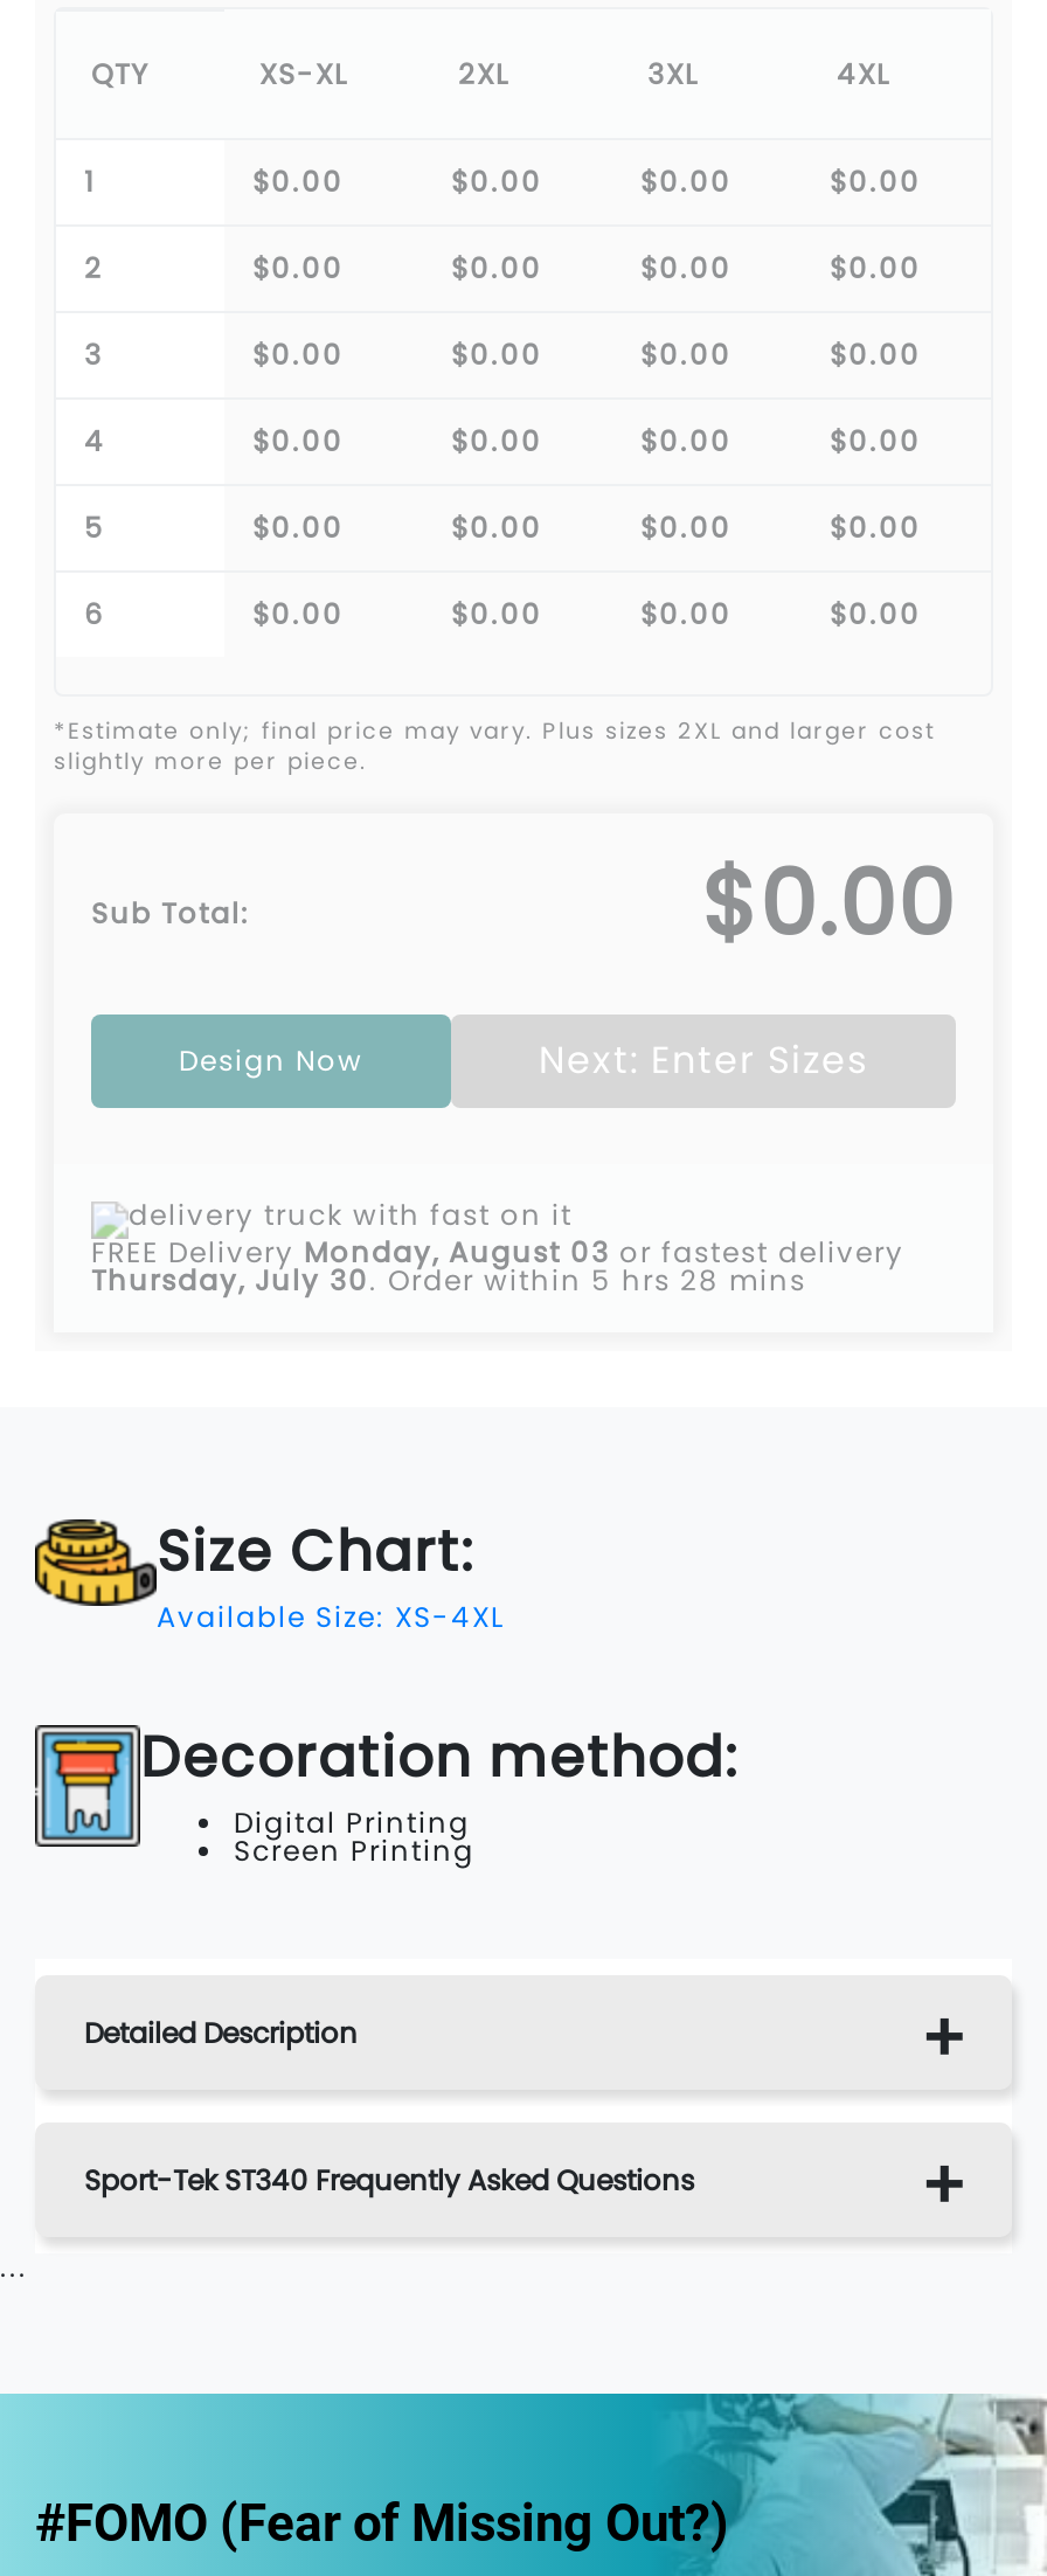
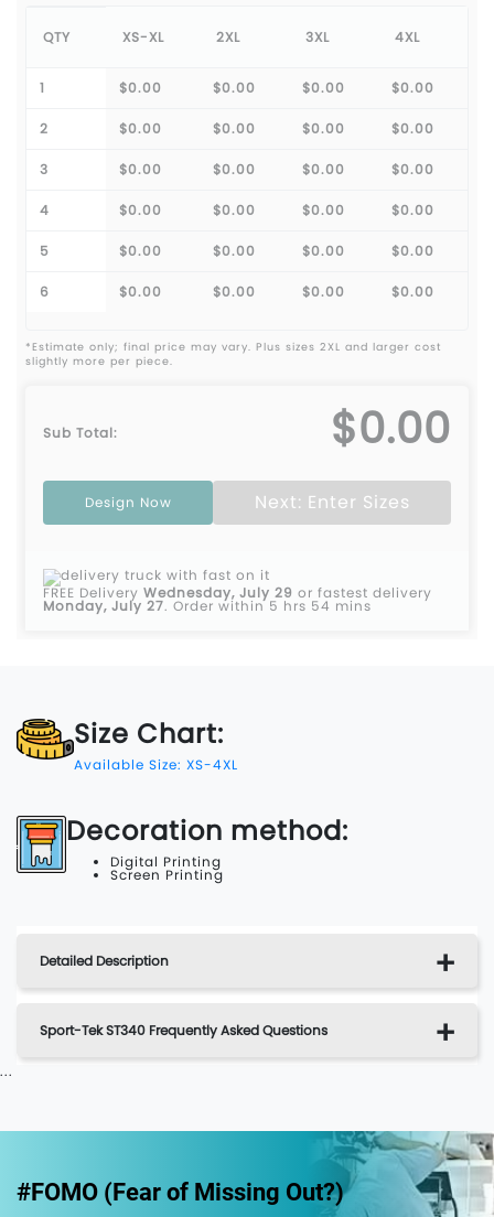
- FREE Delivery Monday, August 03 or fastest delivery
+ FREE Delivery Wednesday, July 29 or fastest delivery

- Thursday, July 30.Order within 5 hrs 28 mins
+ Monday, July 27.Order within 5 hrs 54 mins
